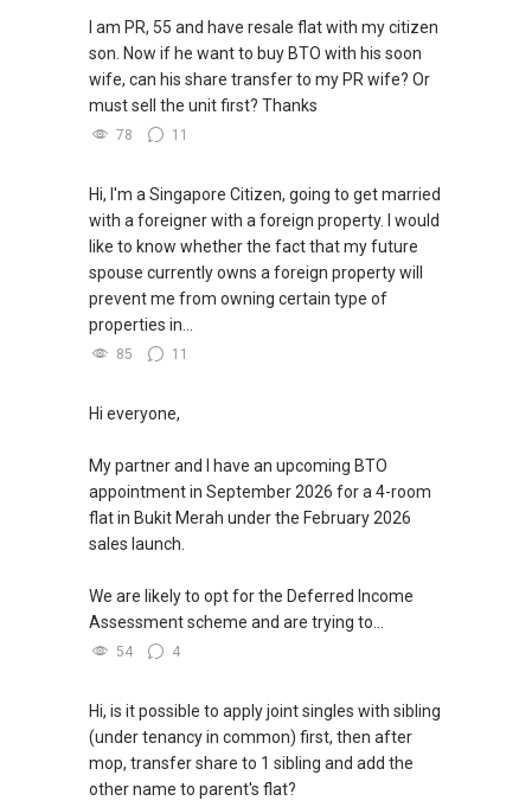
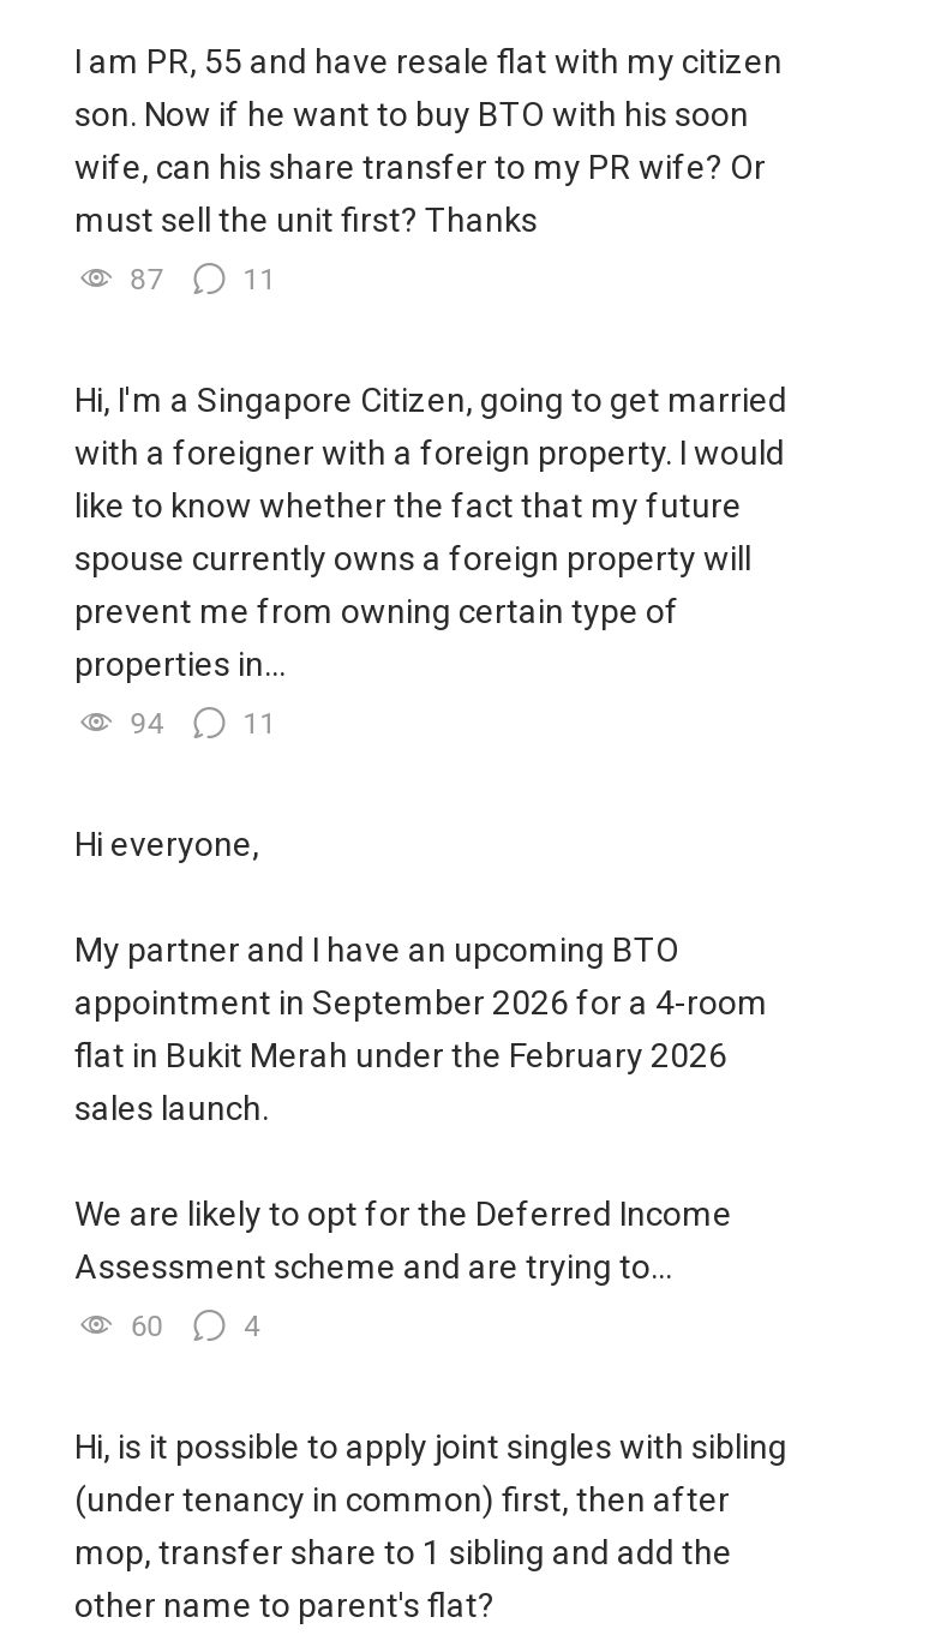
- 78
+ 87

- 85
+ 94

- 54
+ 60
